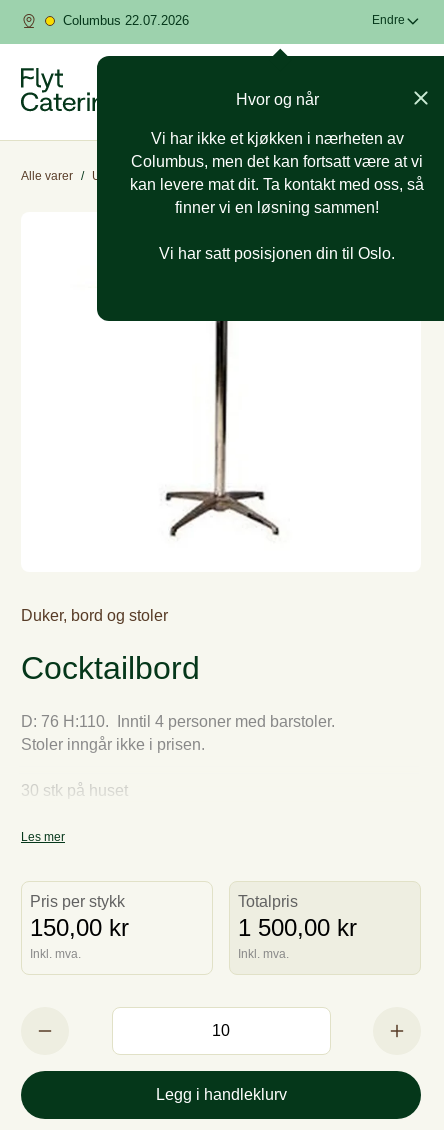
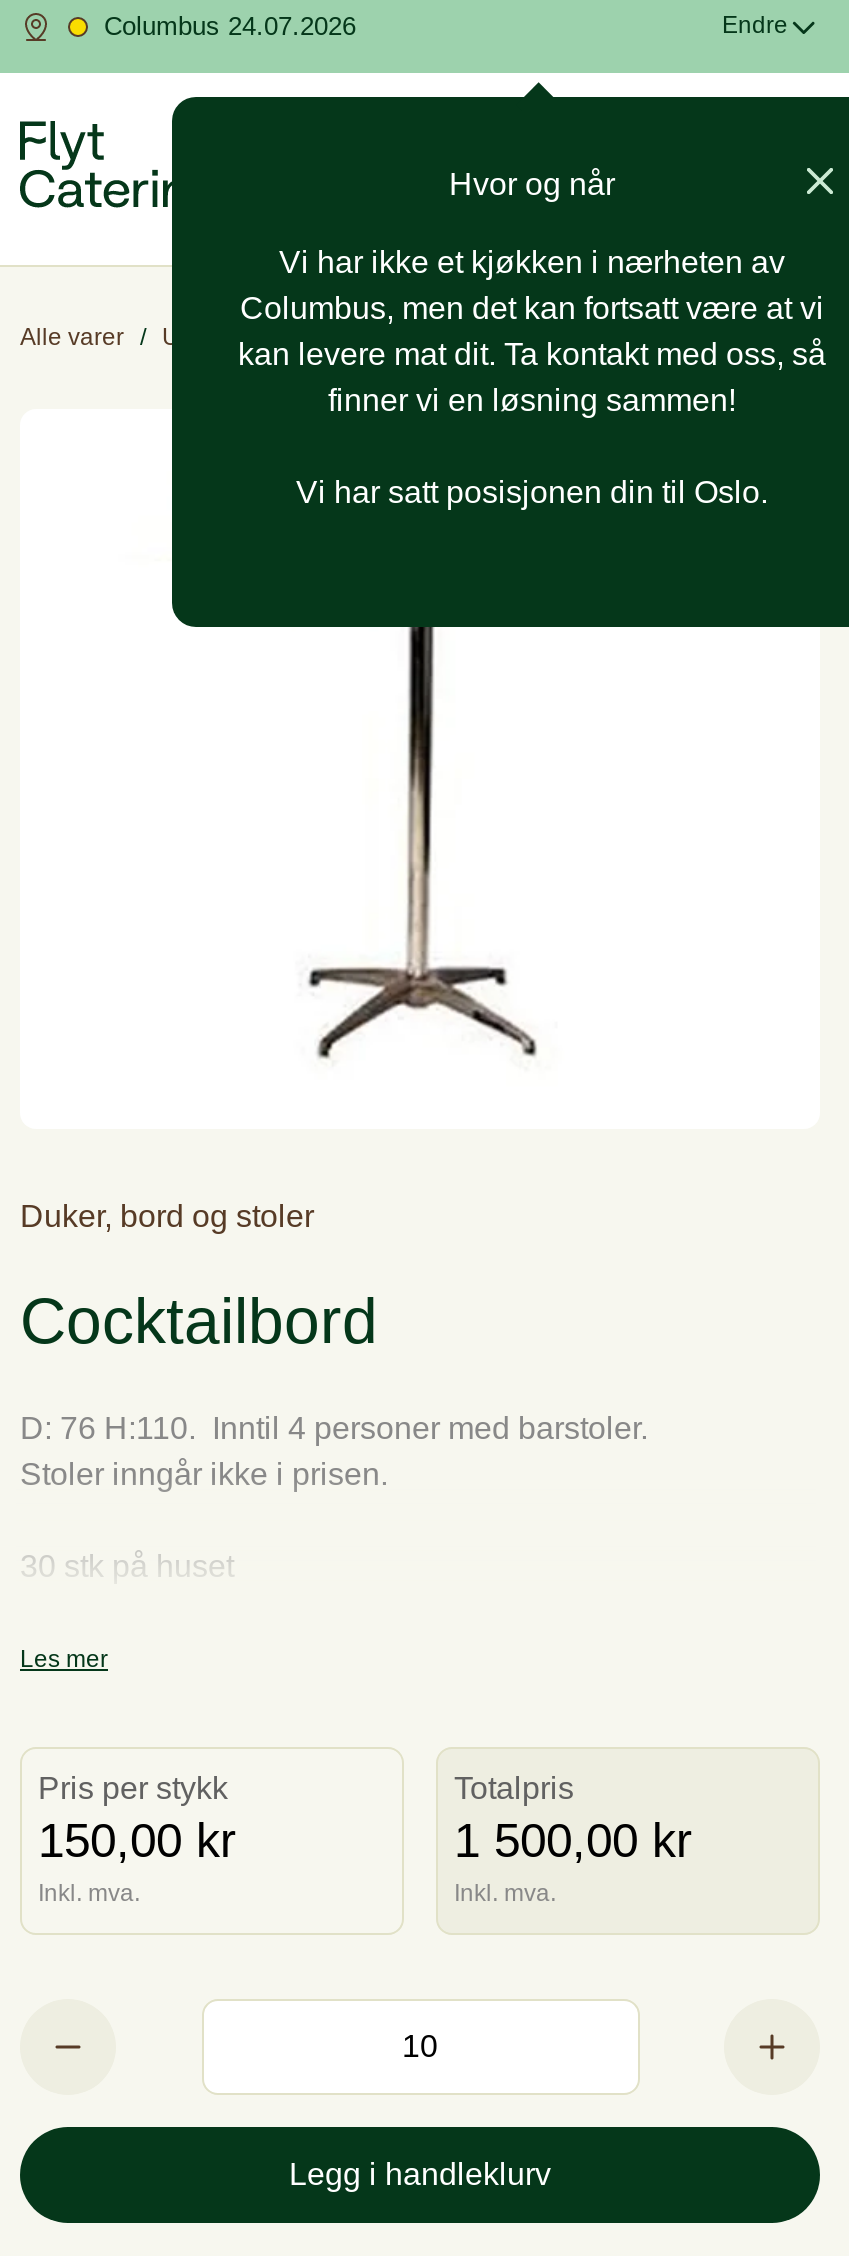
- Columbus 22.07.2026
+ Columbus 24.07.2026
